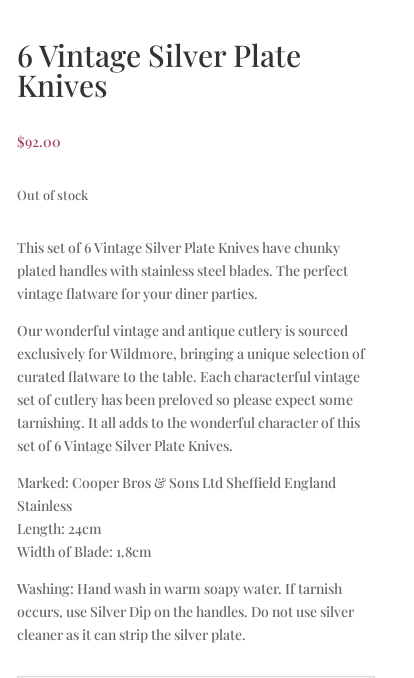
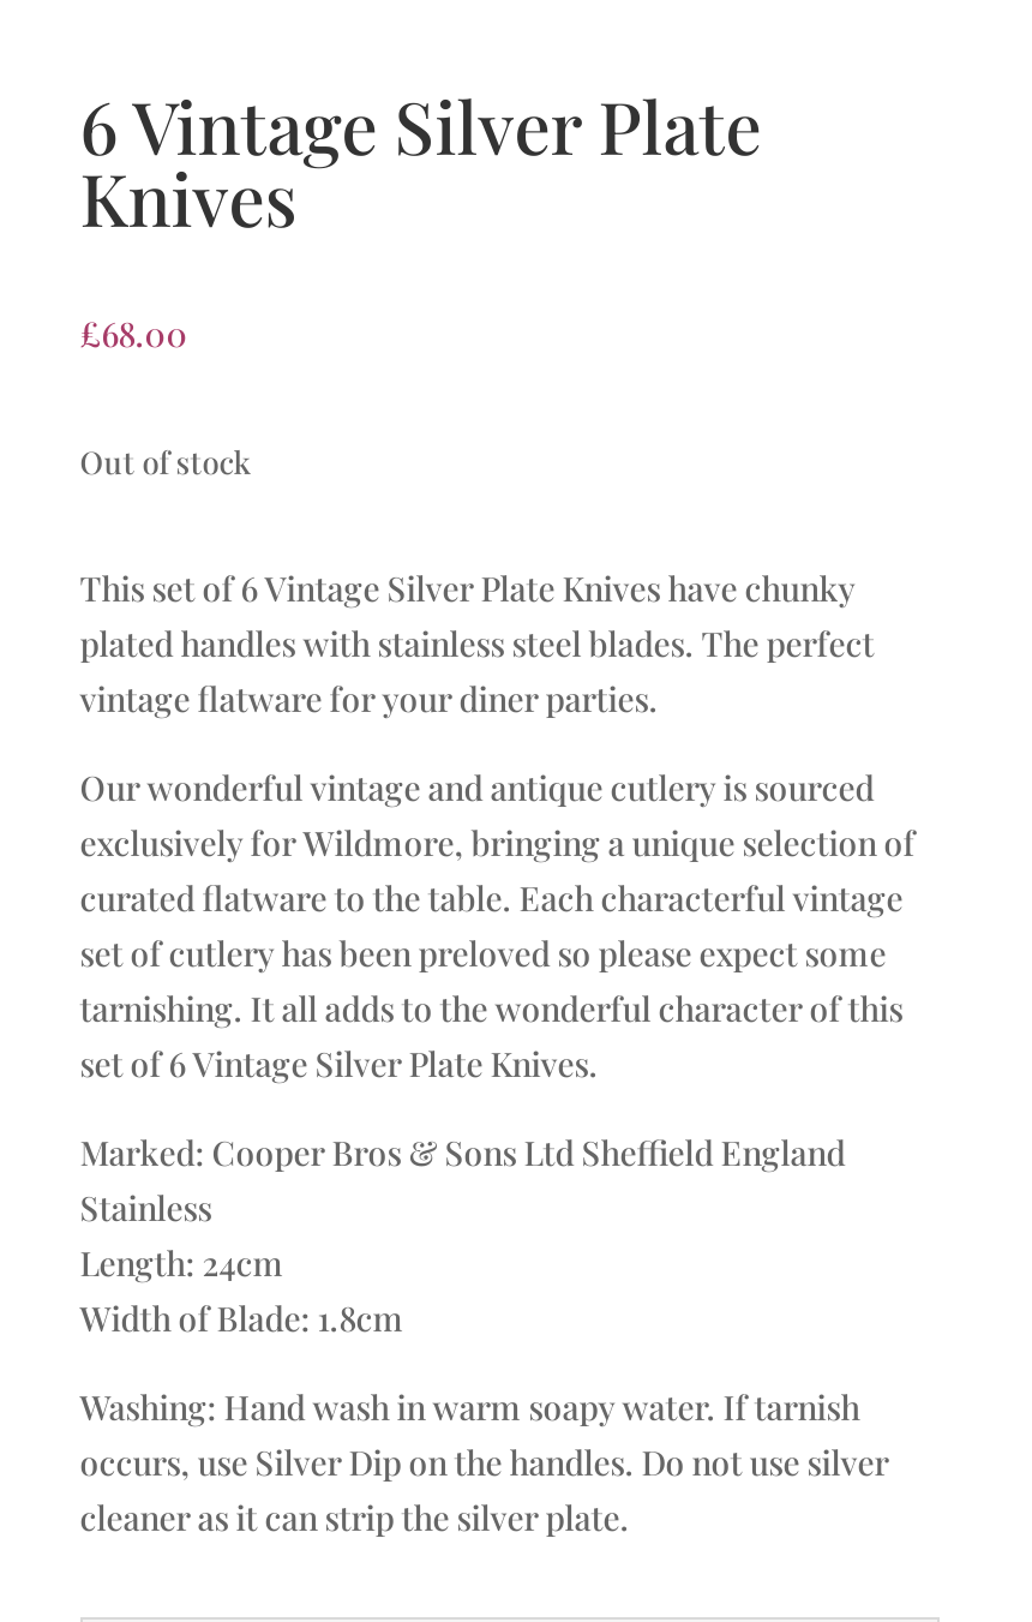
- $92.00
+ £68.00
